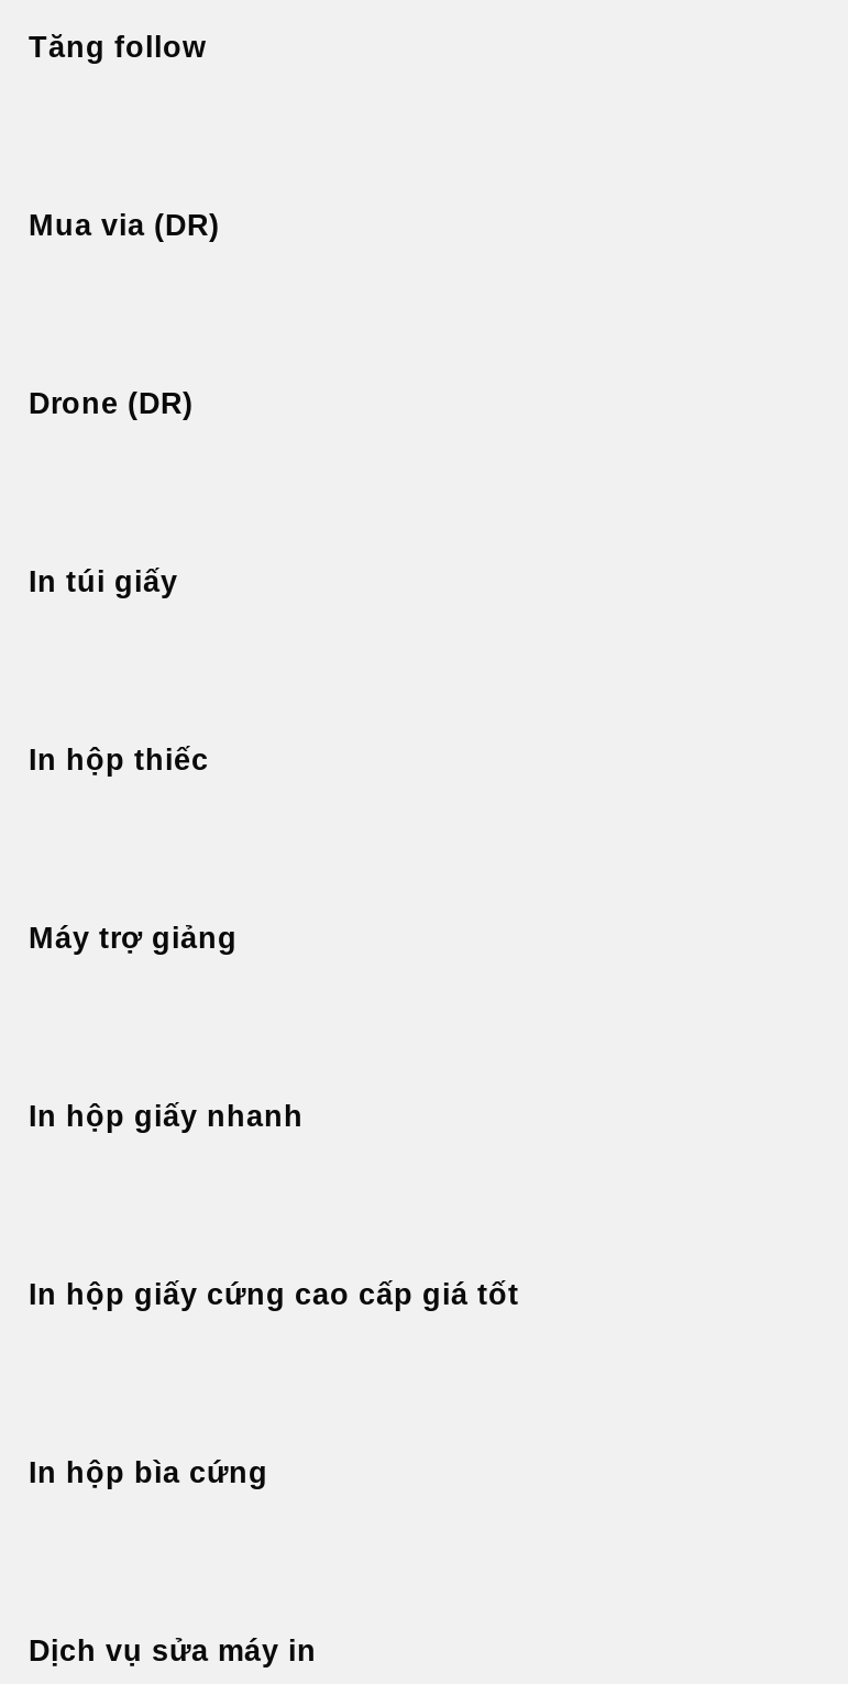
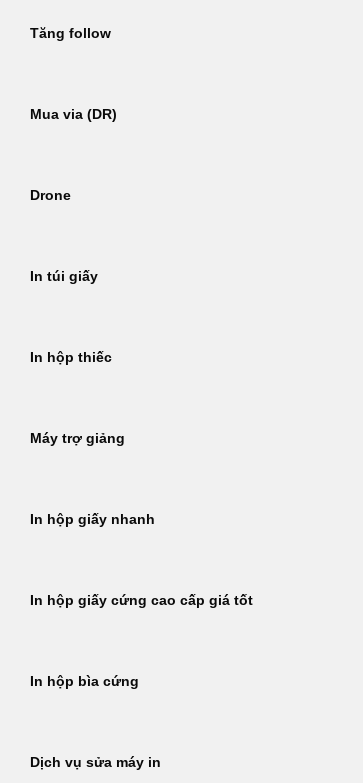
- Drone (DR)
+ Drone
